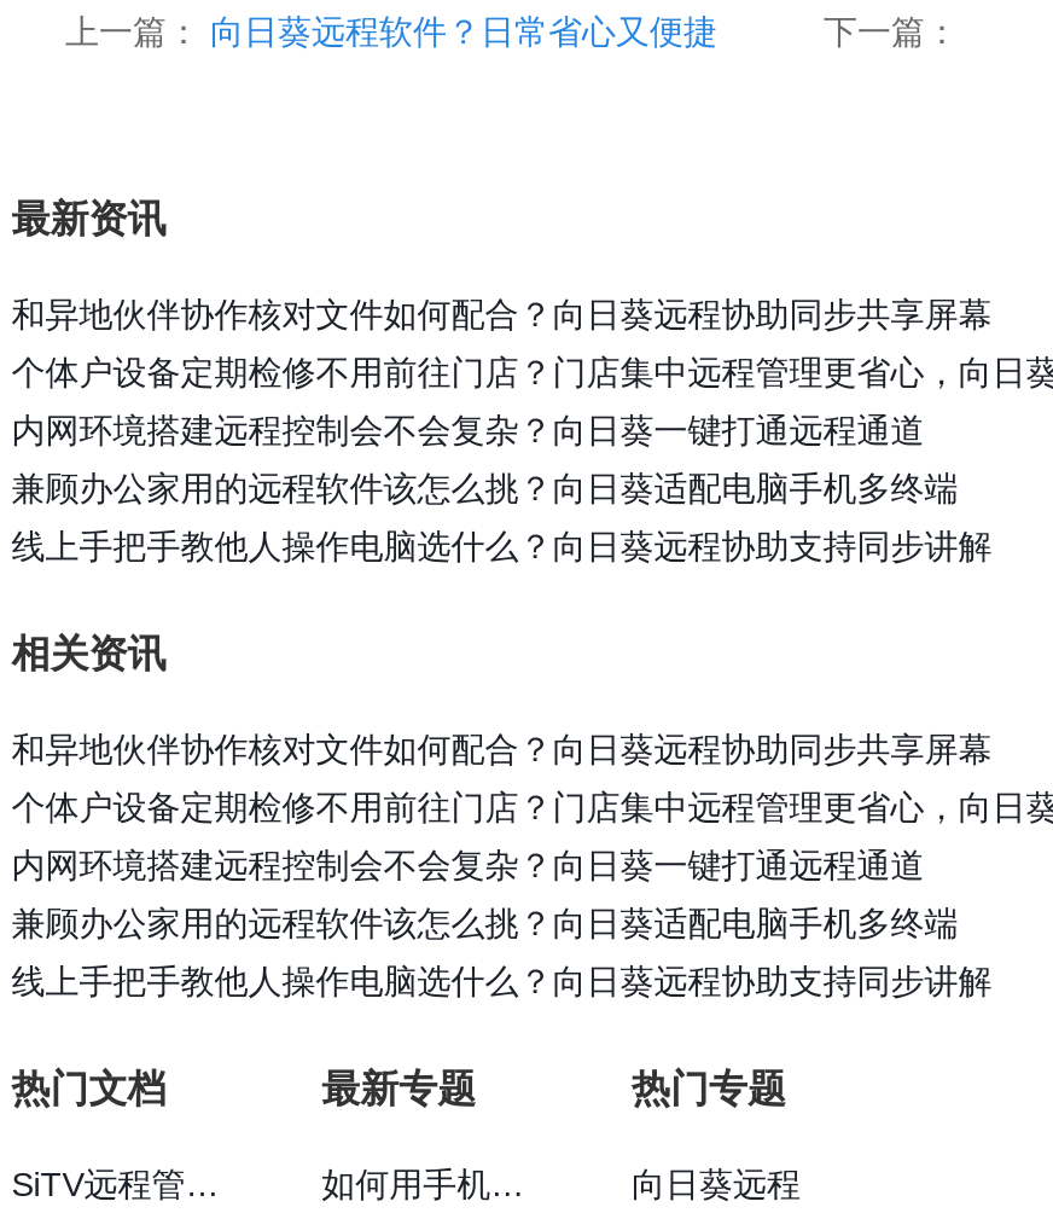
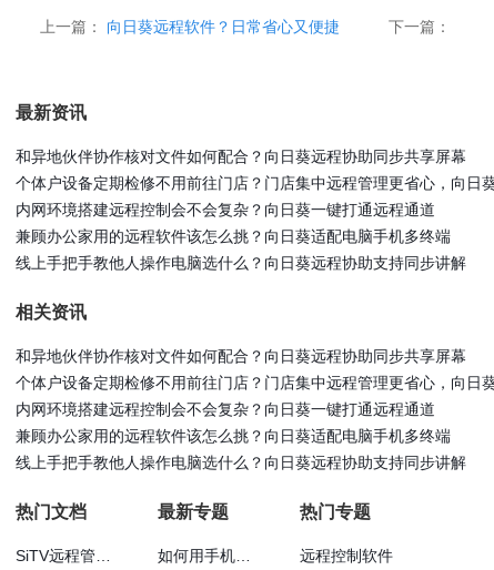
- 向日葵远程
+ 远程控制软件
